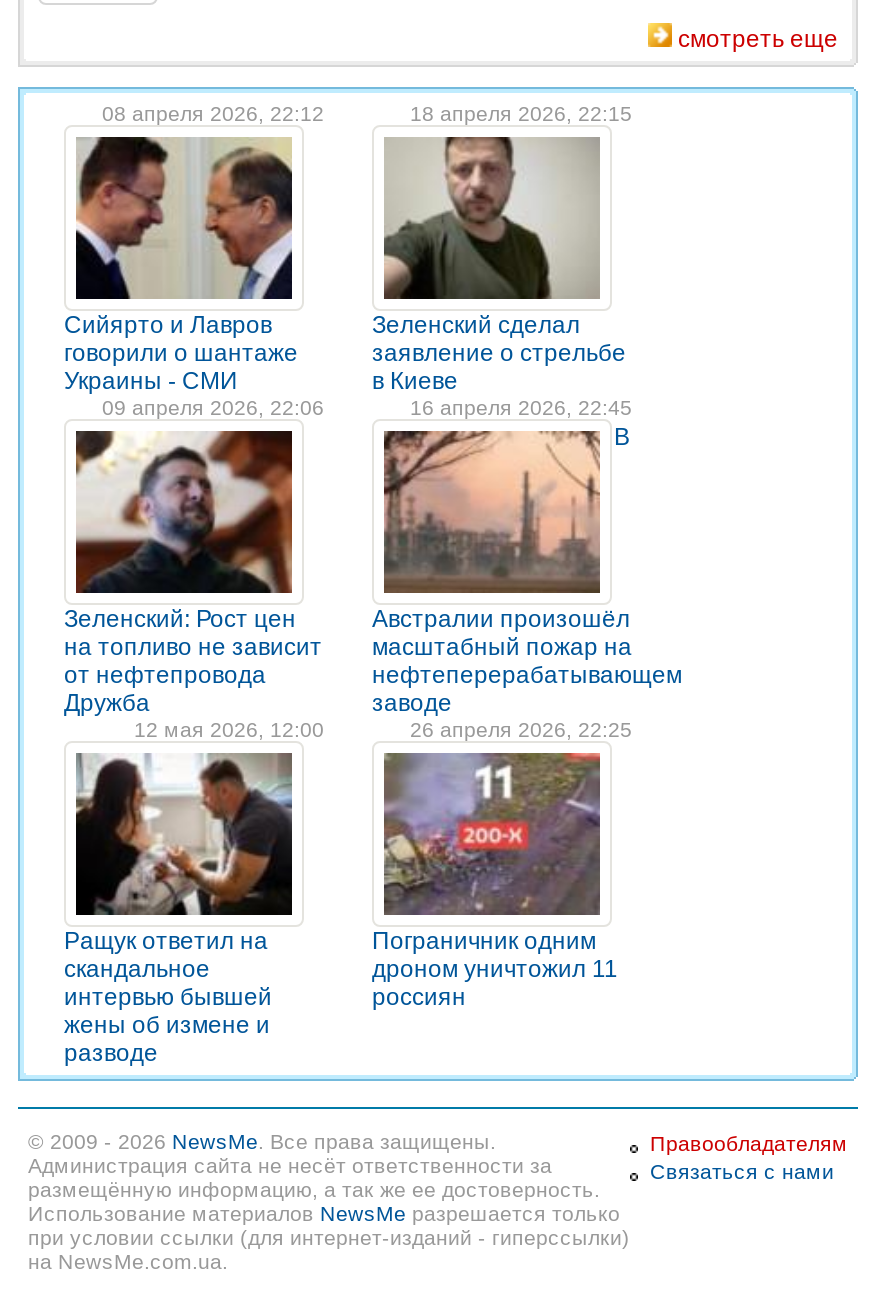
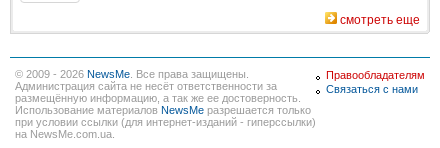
- [image]
- 08 апреля 2026, 22:12

- 18 апреля 2026, 22:15

- Сийярто и Лавров
- говорили о шантаже
- Украины - СМИ

- Зеленский сделал
- заявление о стрельбе
- в Киеве
- 09 апреля 2026, 22:06

- 16 апреля 2026, 22:45
- В

- Зеленский: Рост цен
- на топливо не зависит
- от нефтепровода
- Дружба

- Австралии произошёл
- масштабный пожар на
- нефтеперерабатывающем
- заводе
- 12 мая 2026, 12:00

- 26 апреля 2026, 22:25

- Ращук ответил на
- скандальное
- интервью бывшей
- жены об измене и
- разводе

- Пограничник одним
- дроном уничтожил 11
- россиян
